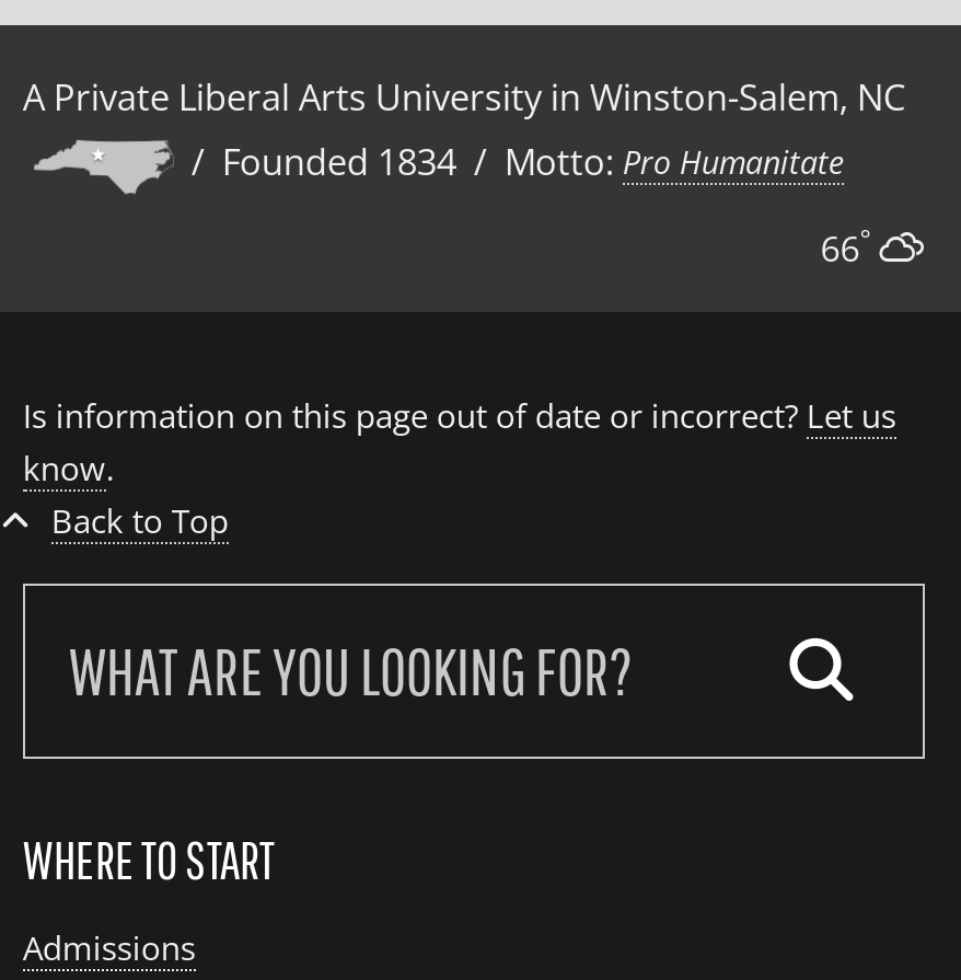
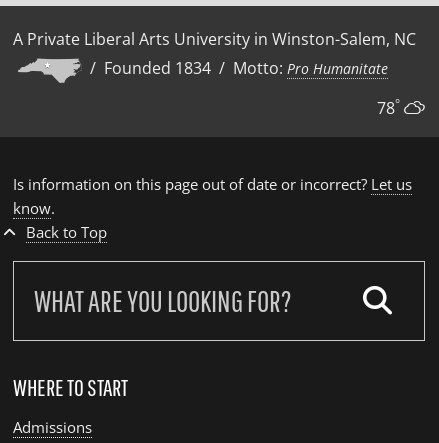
- 66°
+ 78°
